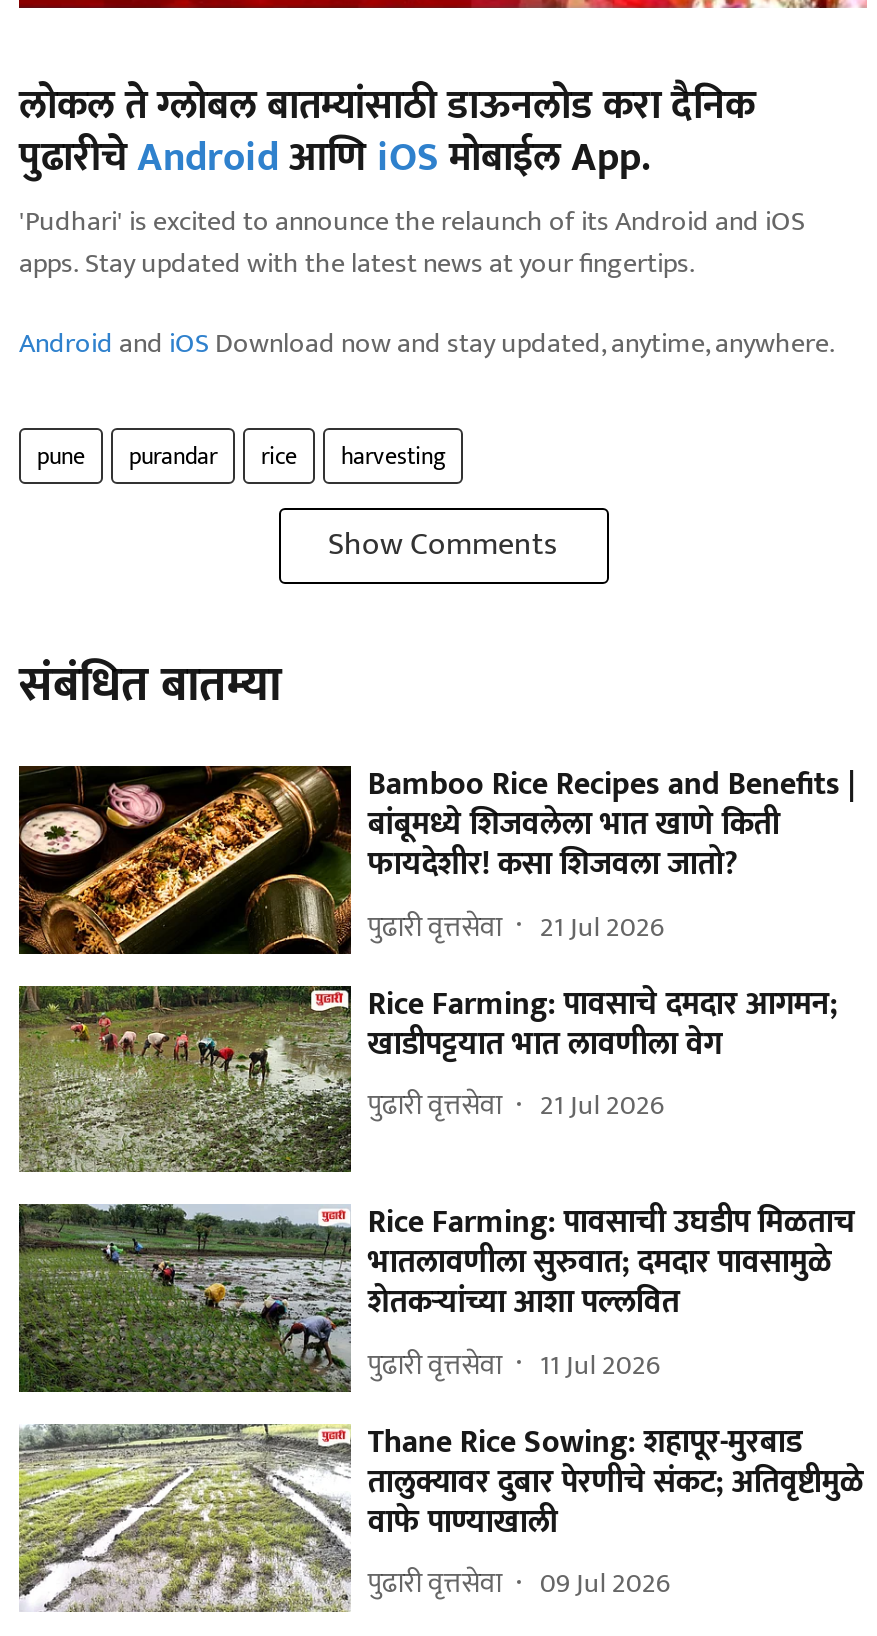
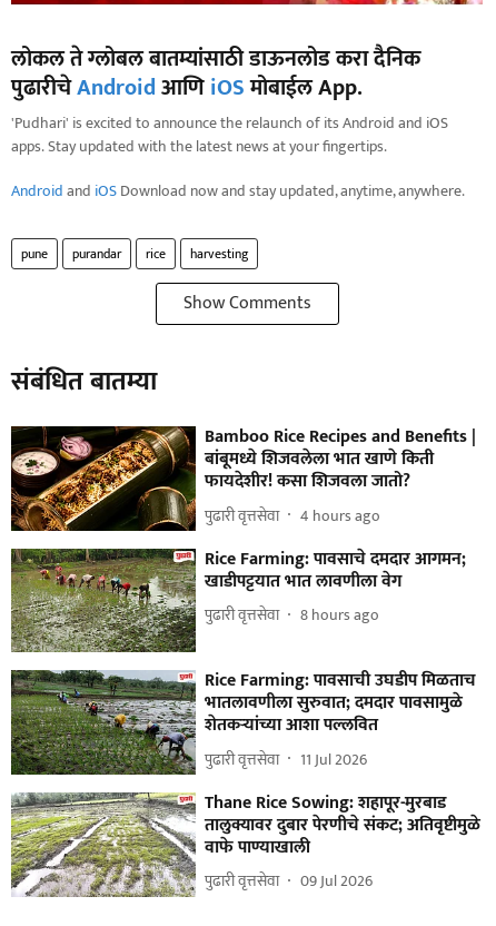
- 21 Jul 2026
+ 4 hours ago

- 21 Jul 2026
+ 8 hours ago
